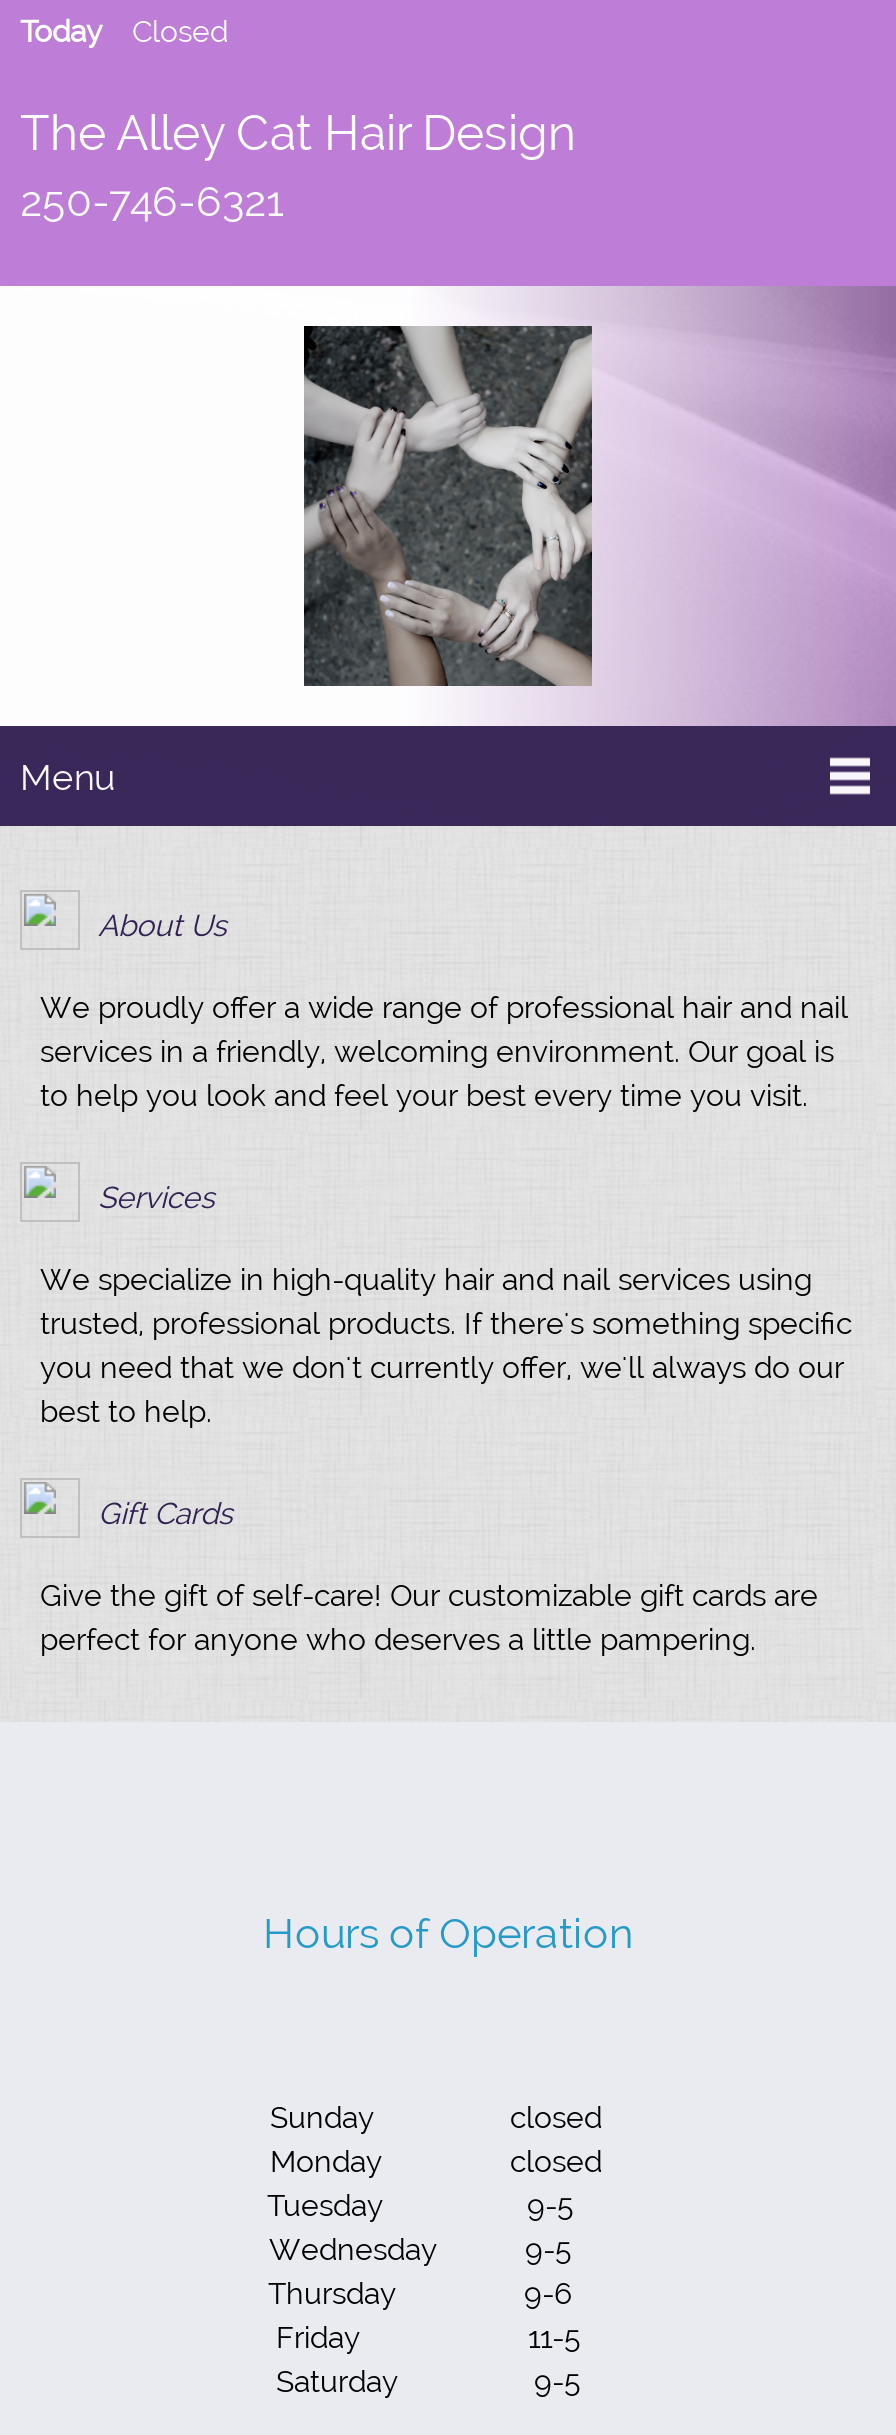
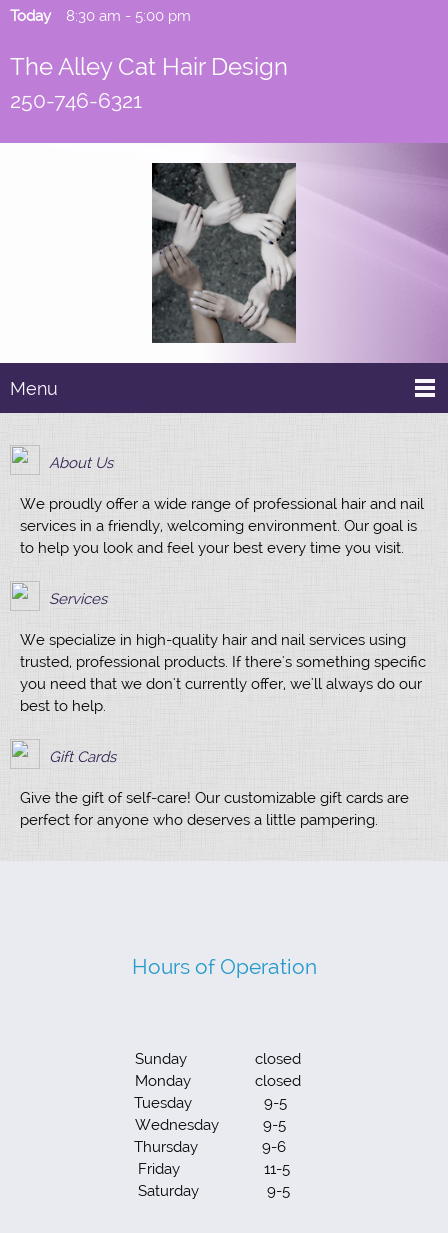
- Closed
+ 8:30 am - 5:00 pm
